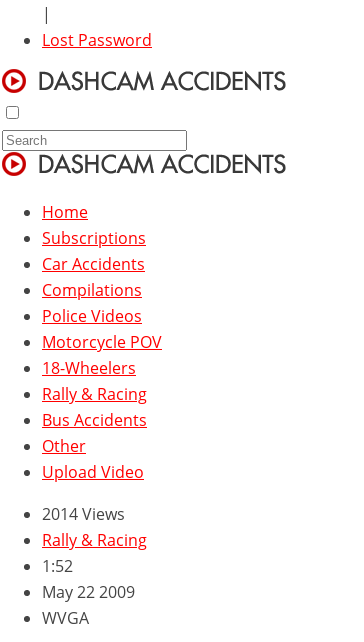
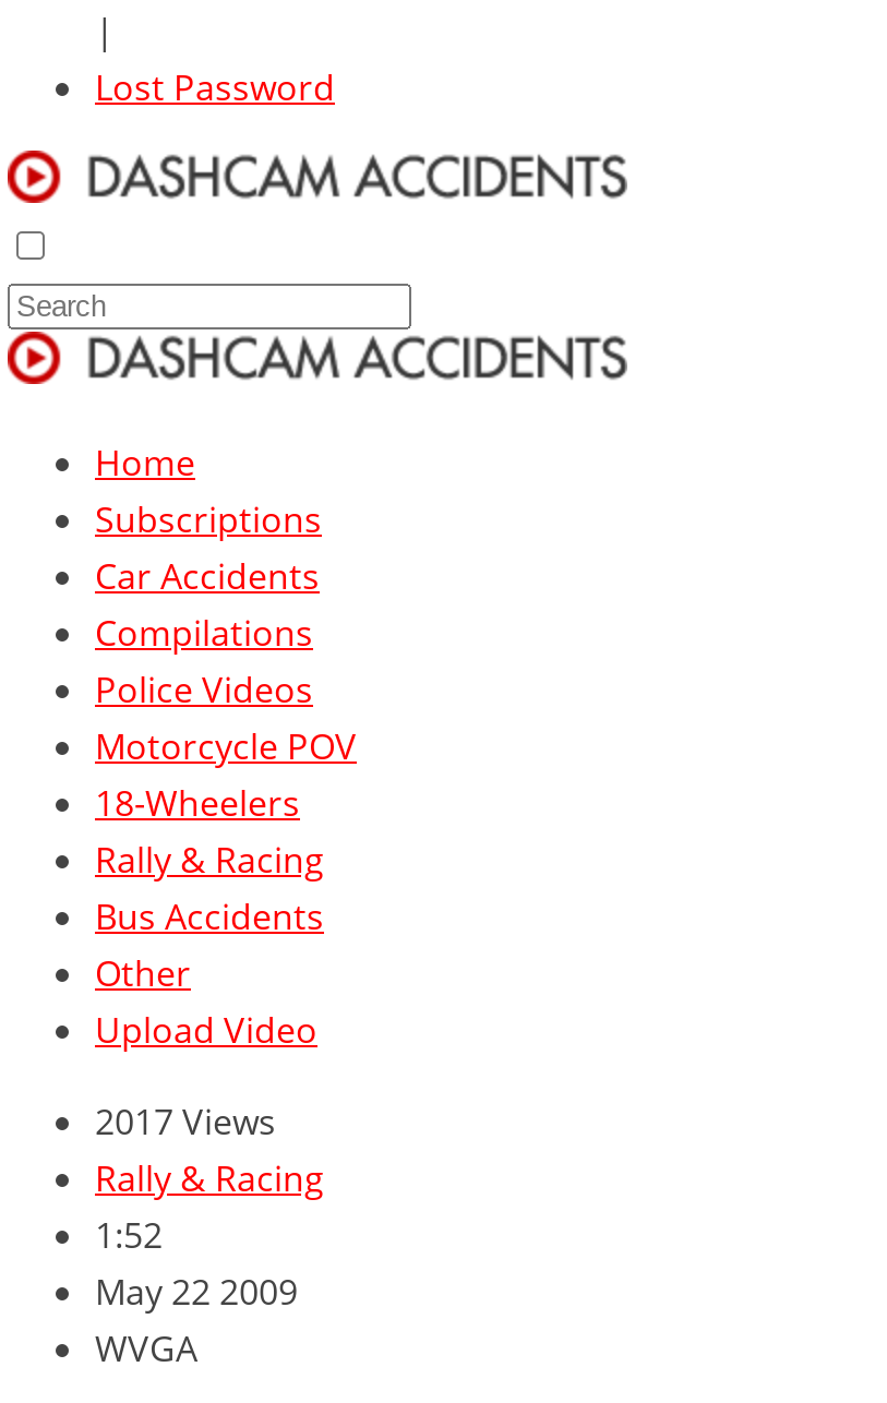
- 2014 Views
+ 2017 Views
